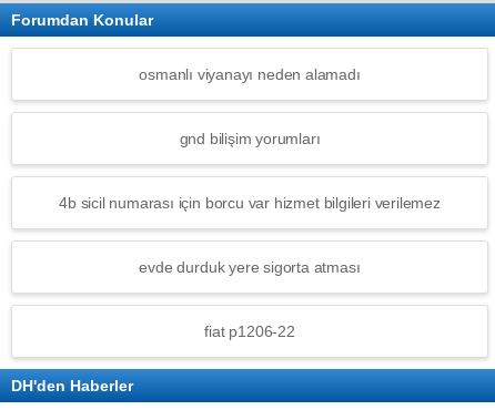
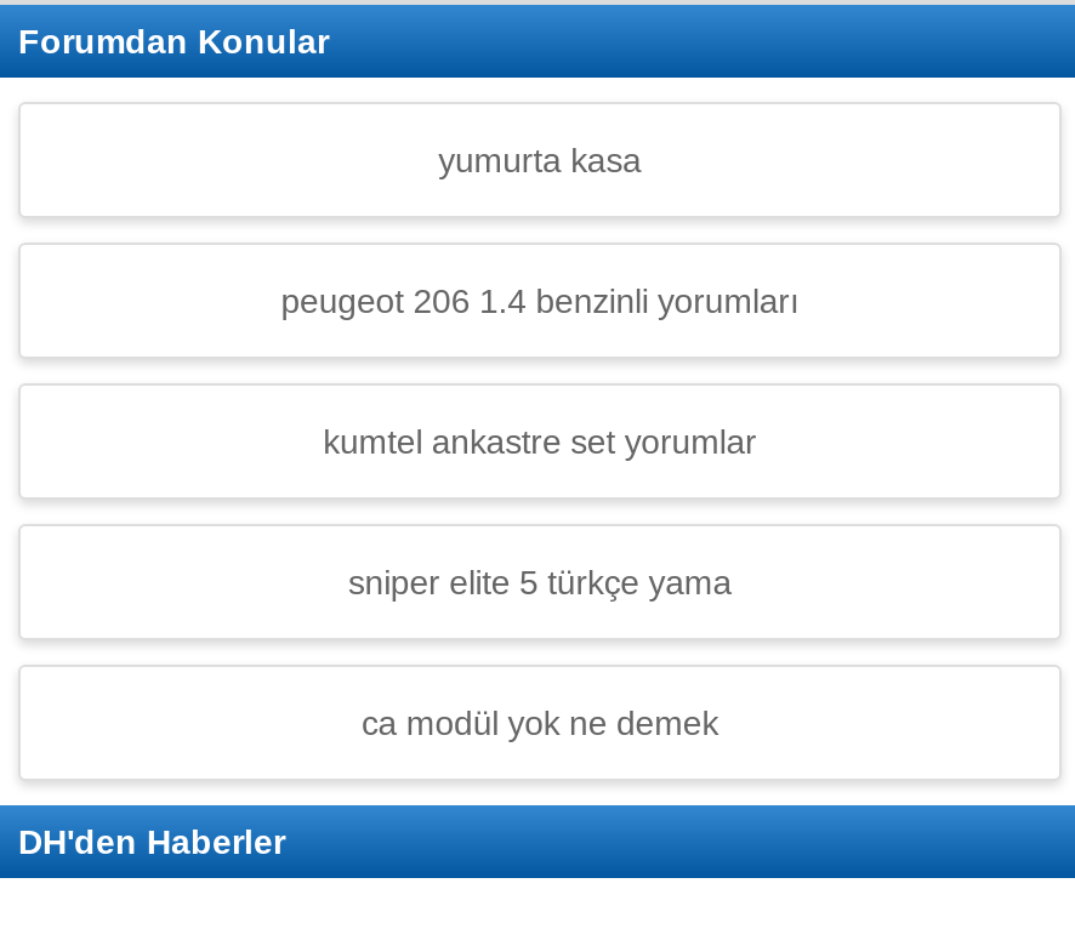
- osmanlı viyanayı neden alamadı
+ yumurta kasa

- gnd bilişim yorumları
+ peugeot 206 1.4 benzinli yorumları

- 4b sicil numarası için borcu var hizmet bilgileri verilemez
+ kumtel ankastre set yorumlar

- evde durduk yere sigorta atması
+ sniper elite 5 türkçe yama

- fiat p1206-22
+ ca modül yok ne demek
